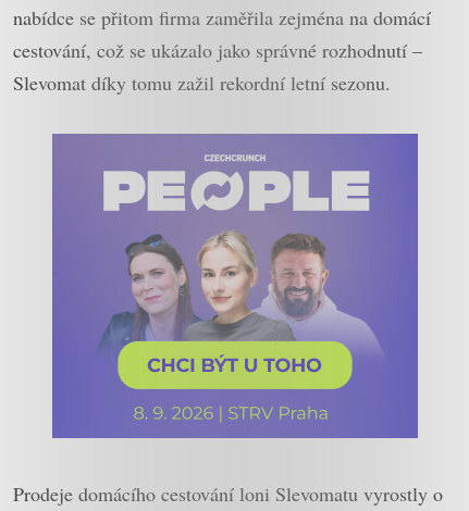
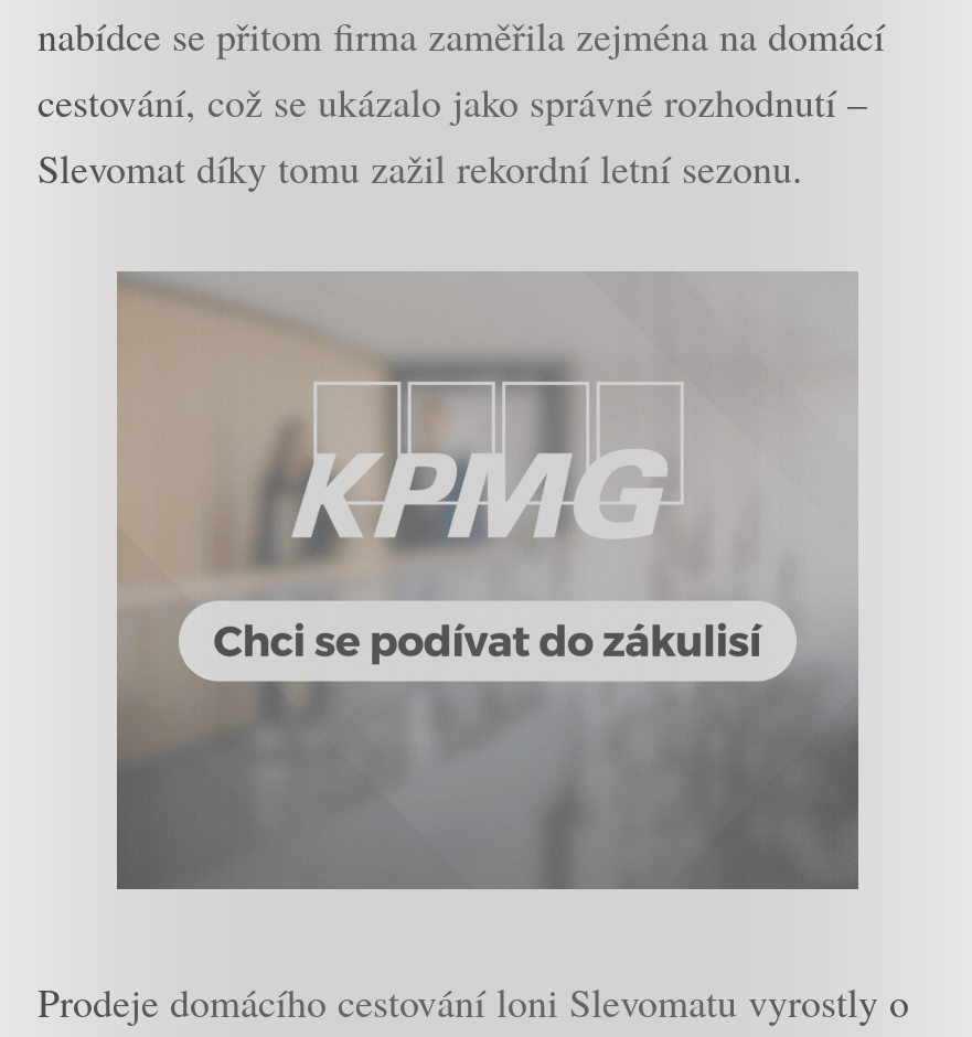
- [image]
+ [image]
